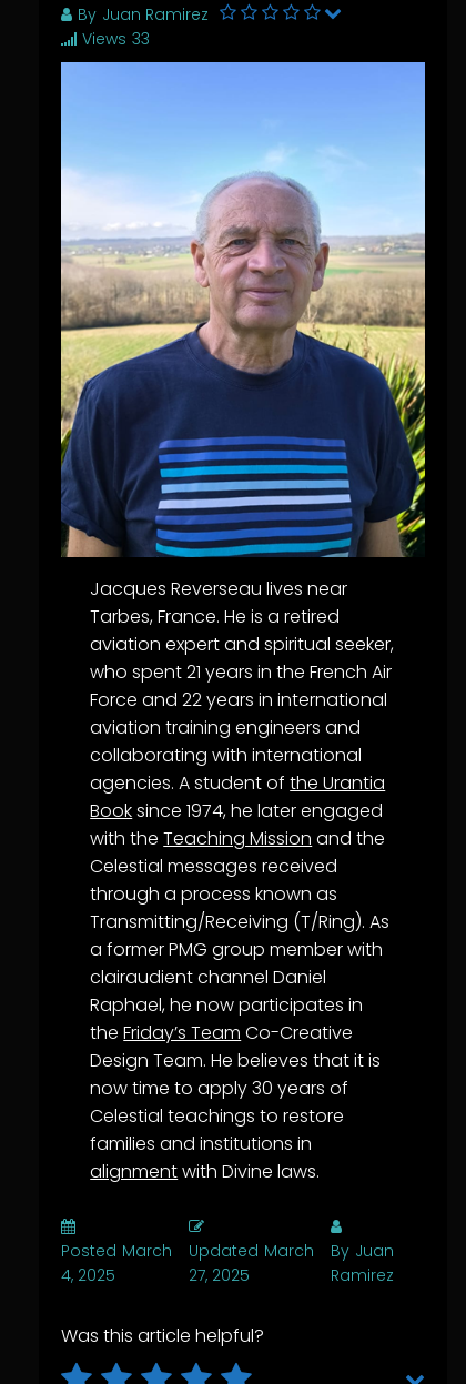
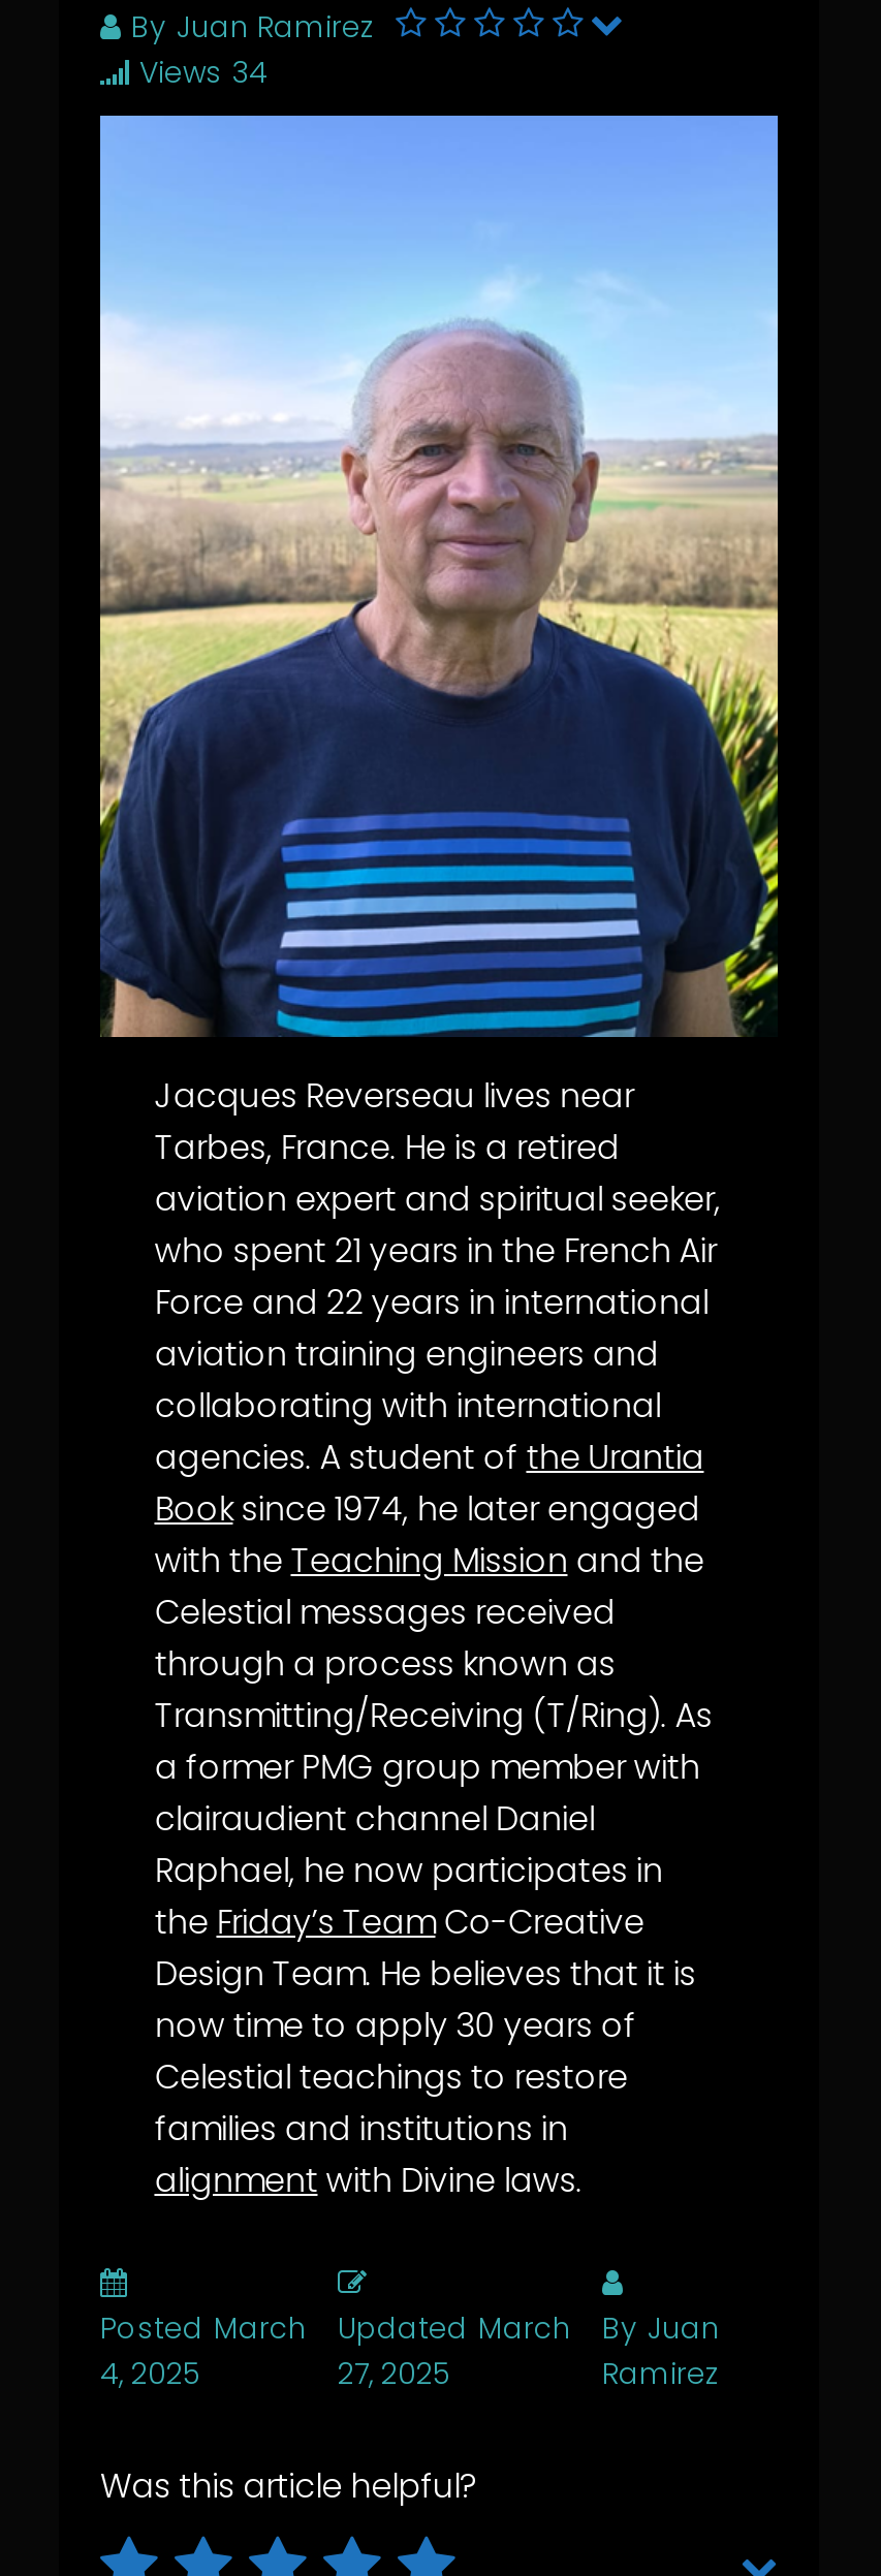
- Views 33
+ Views 34
